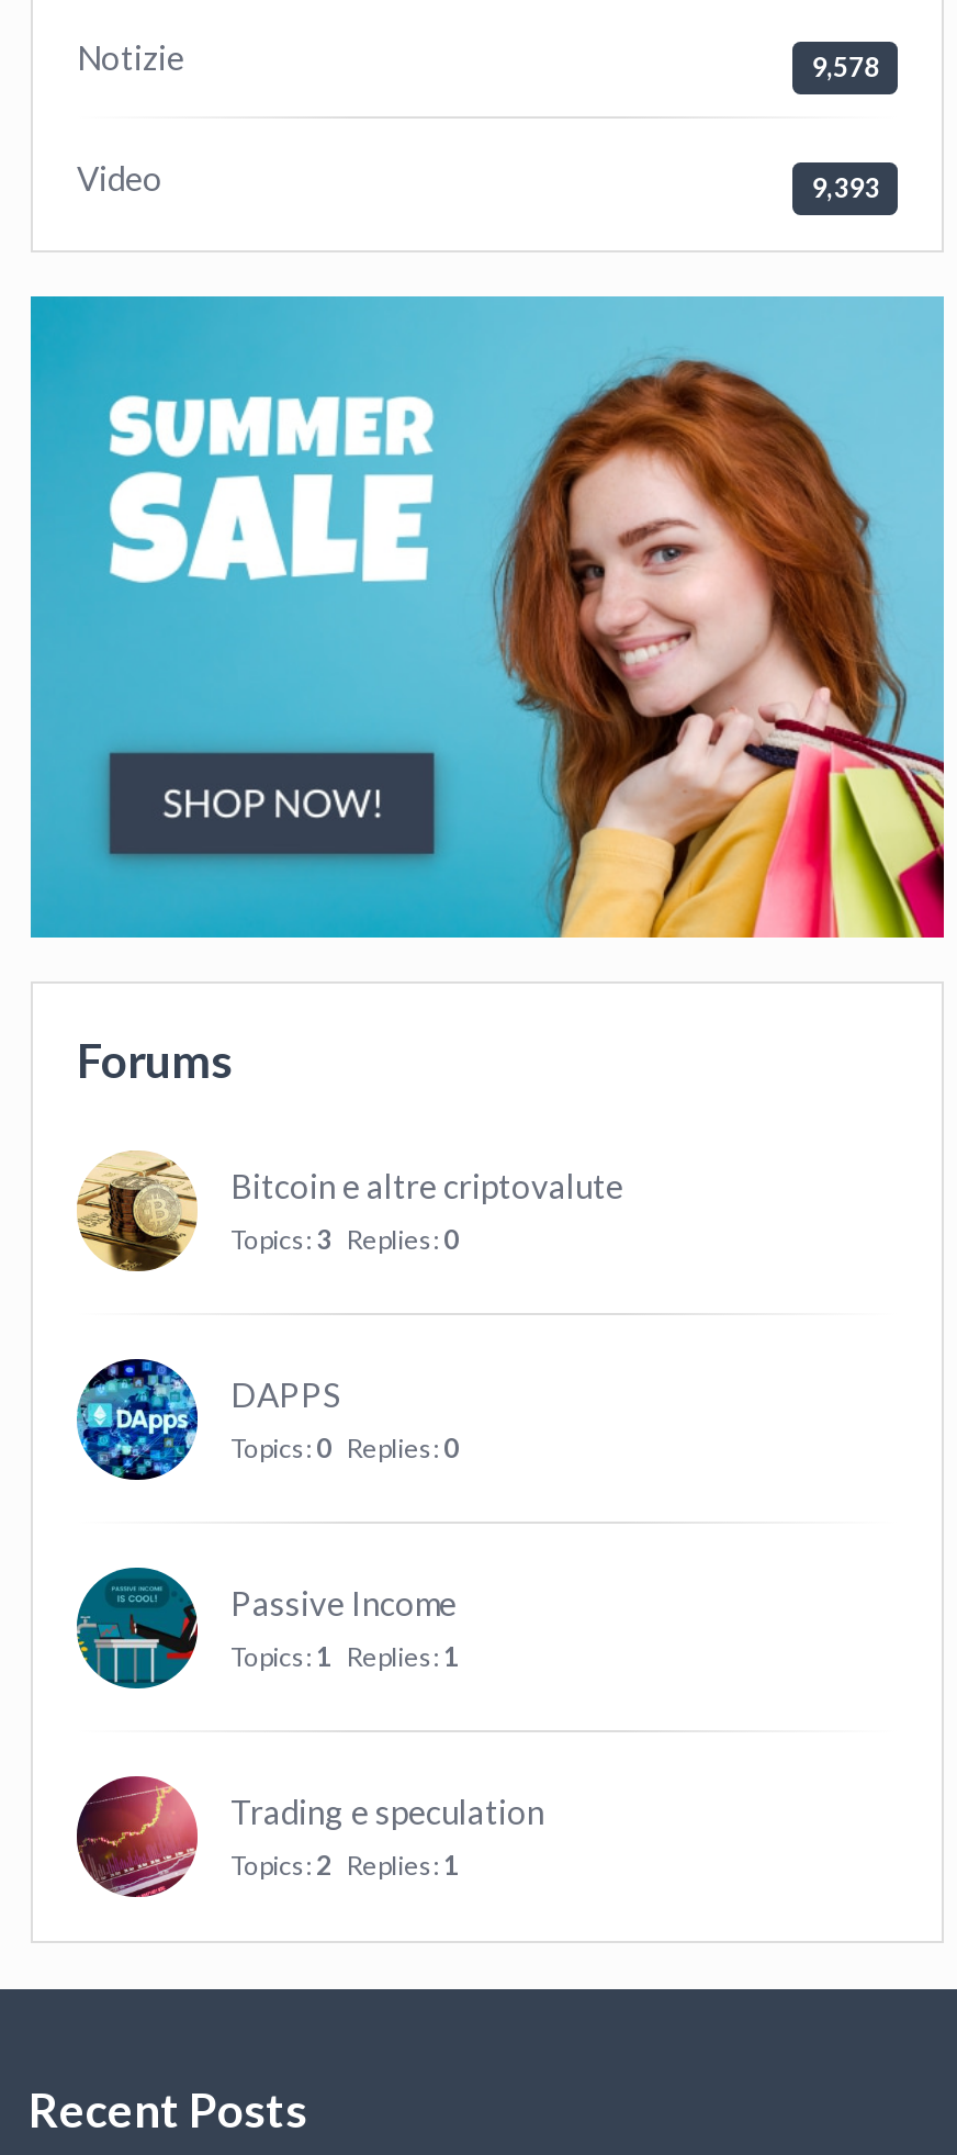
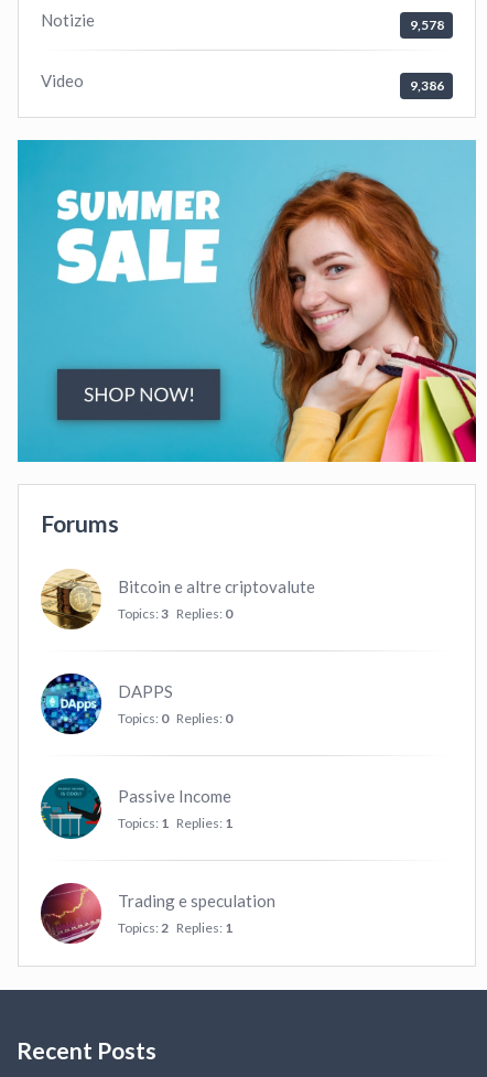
- 9,393
+ 9,386
